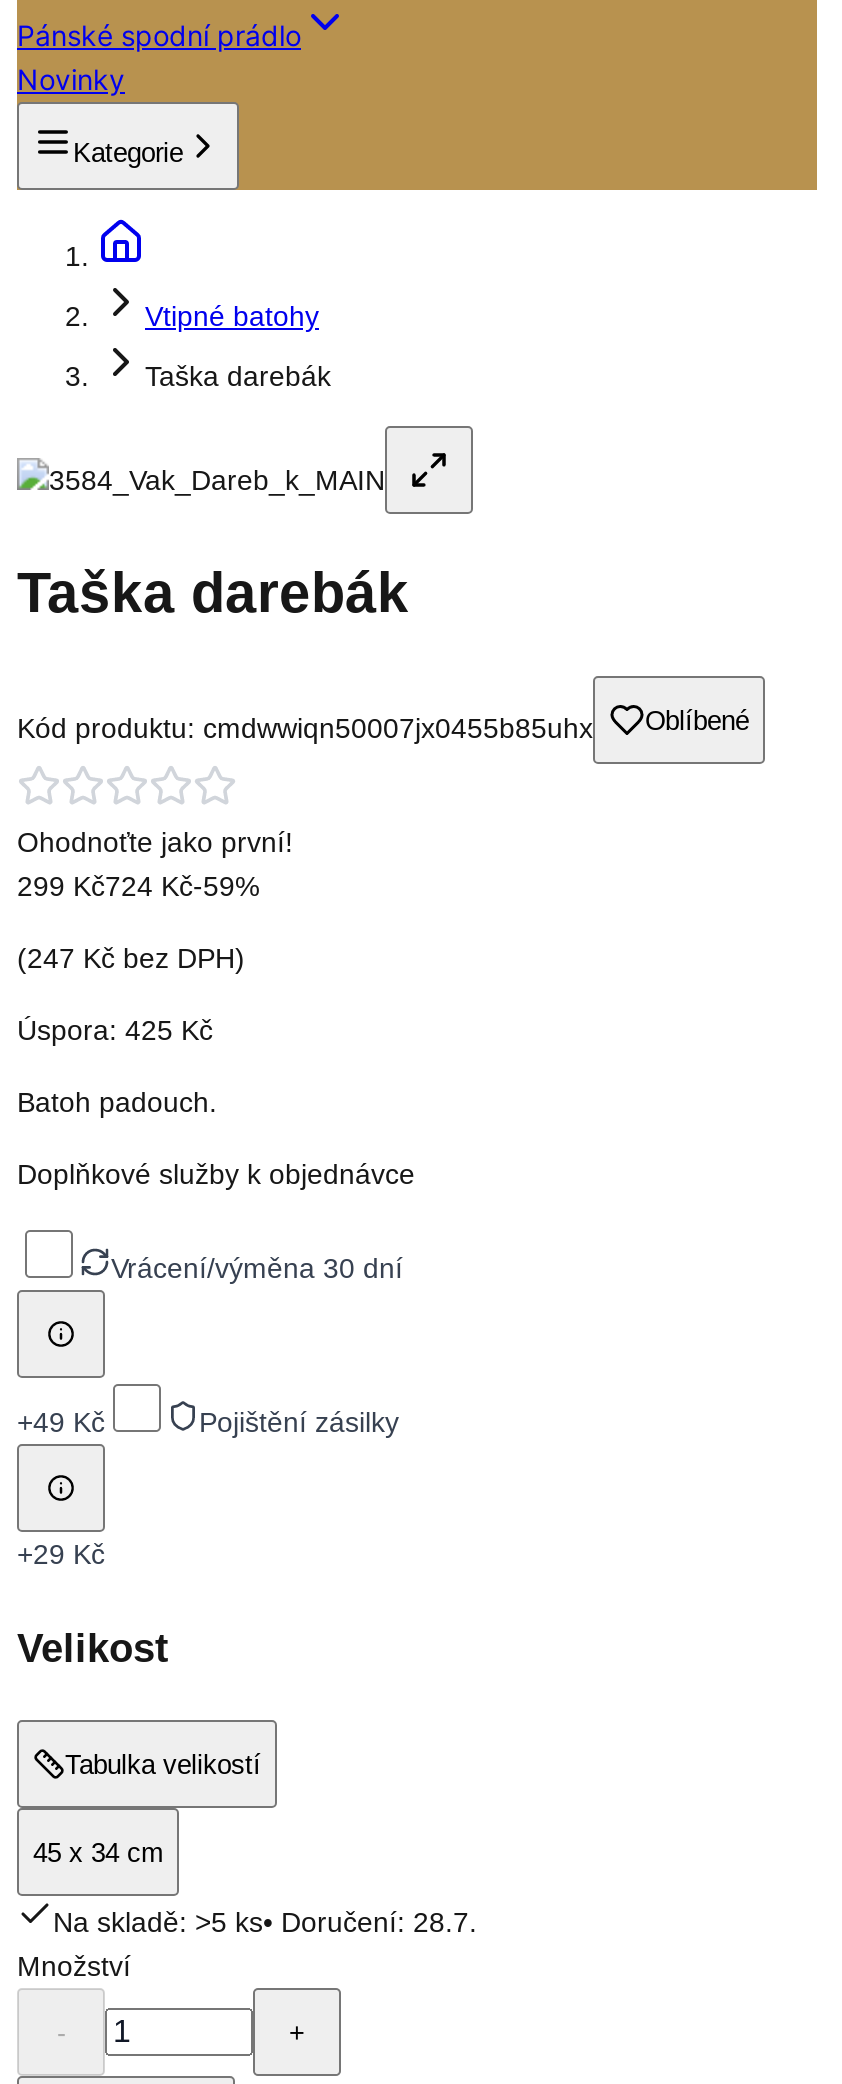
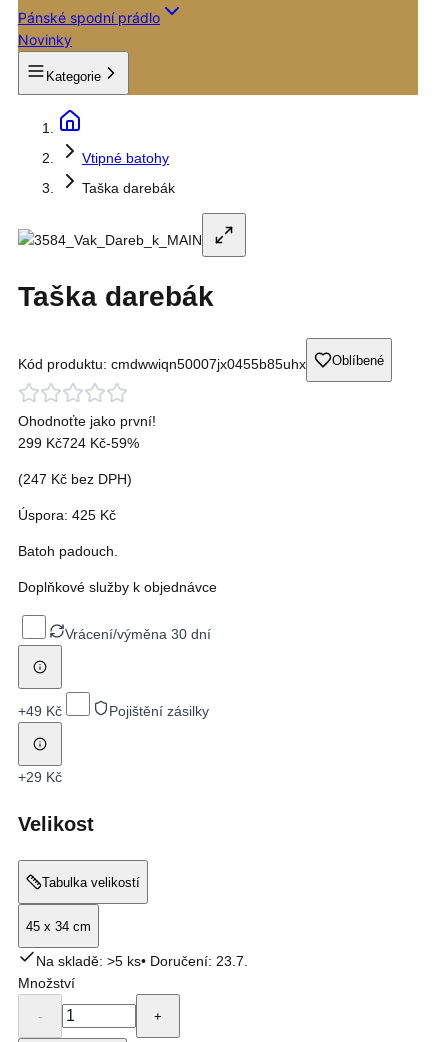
- Na skladě: >5 ks• Doručení: 28.7.
+ Na skladě: >5 ks• Doručení: 23.7.
